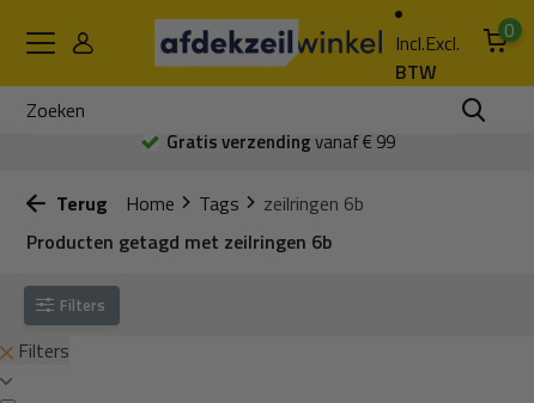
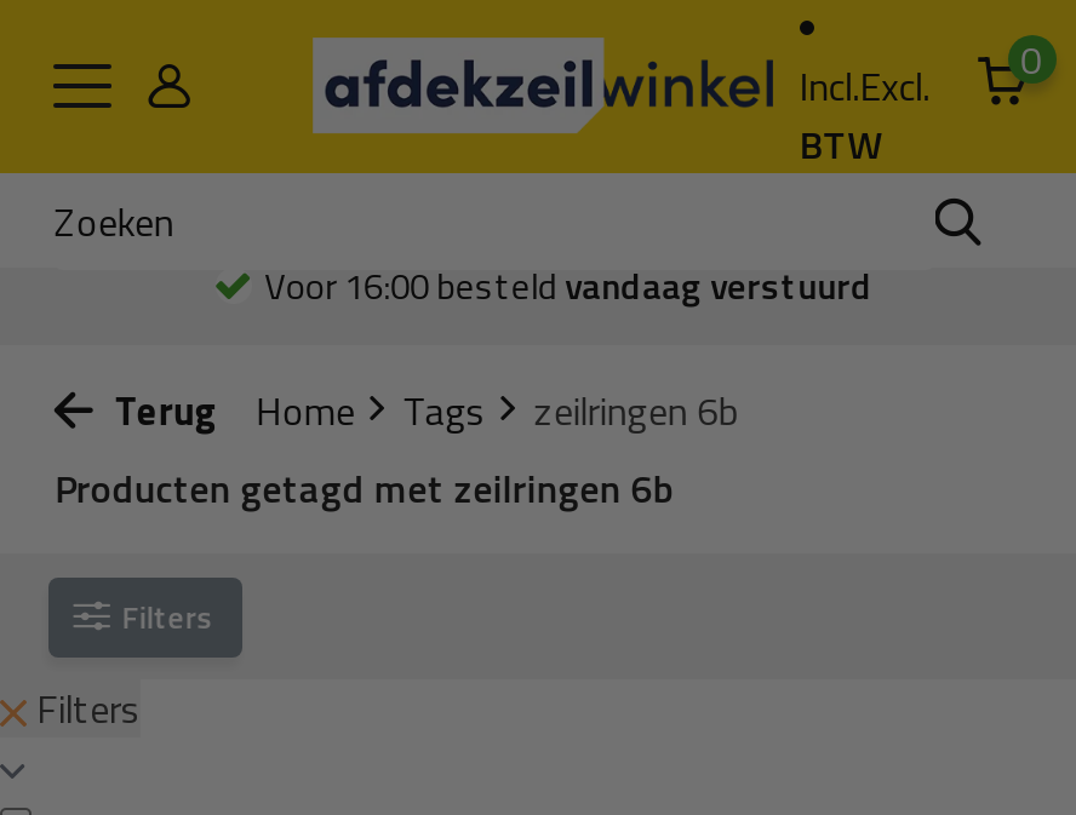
- Gratis verzending vanaf € 99
+ Voor 16:00 besteld vandaag verstuurd
